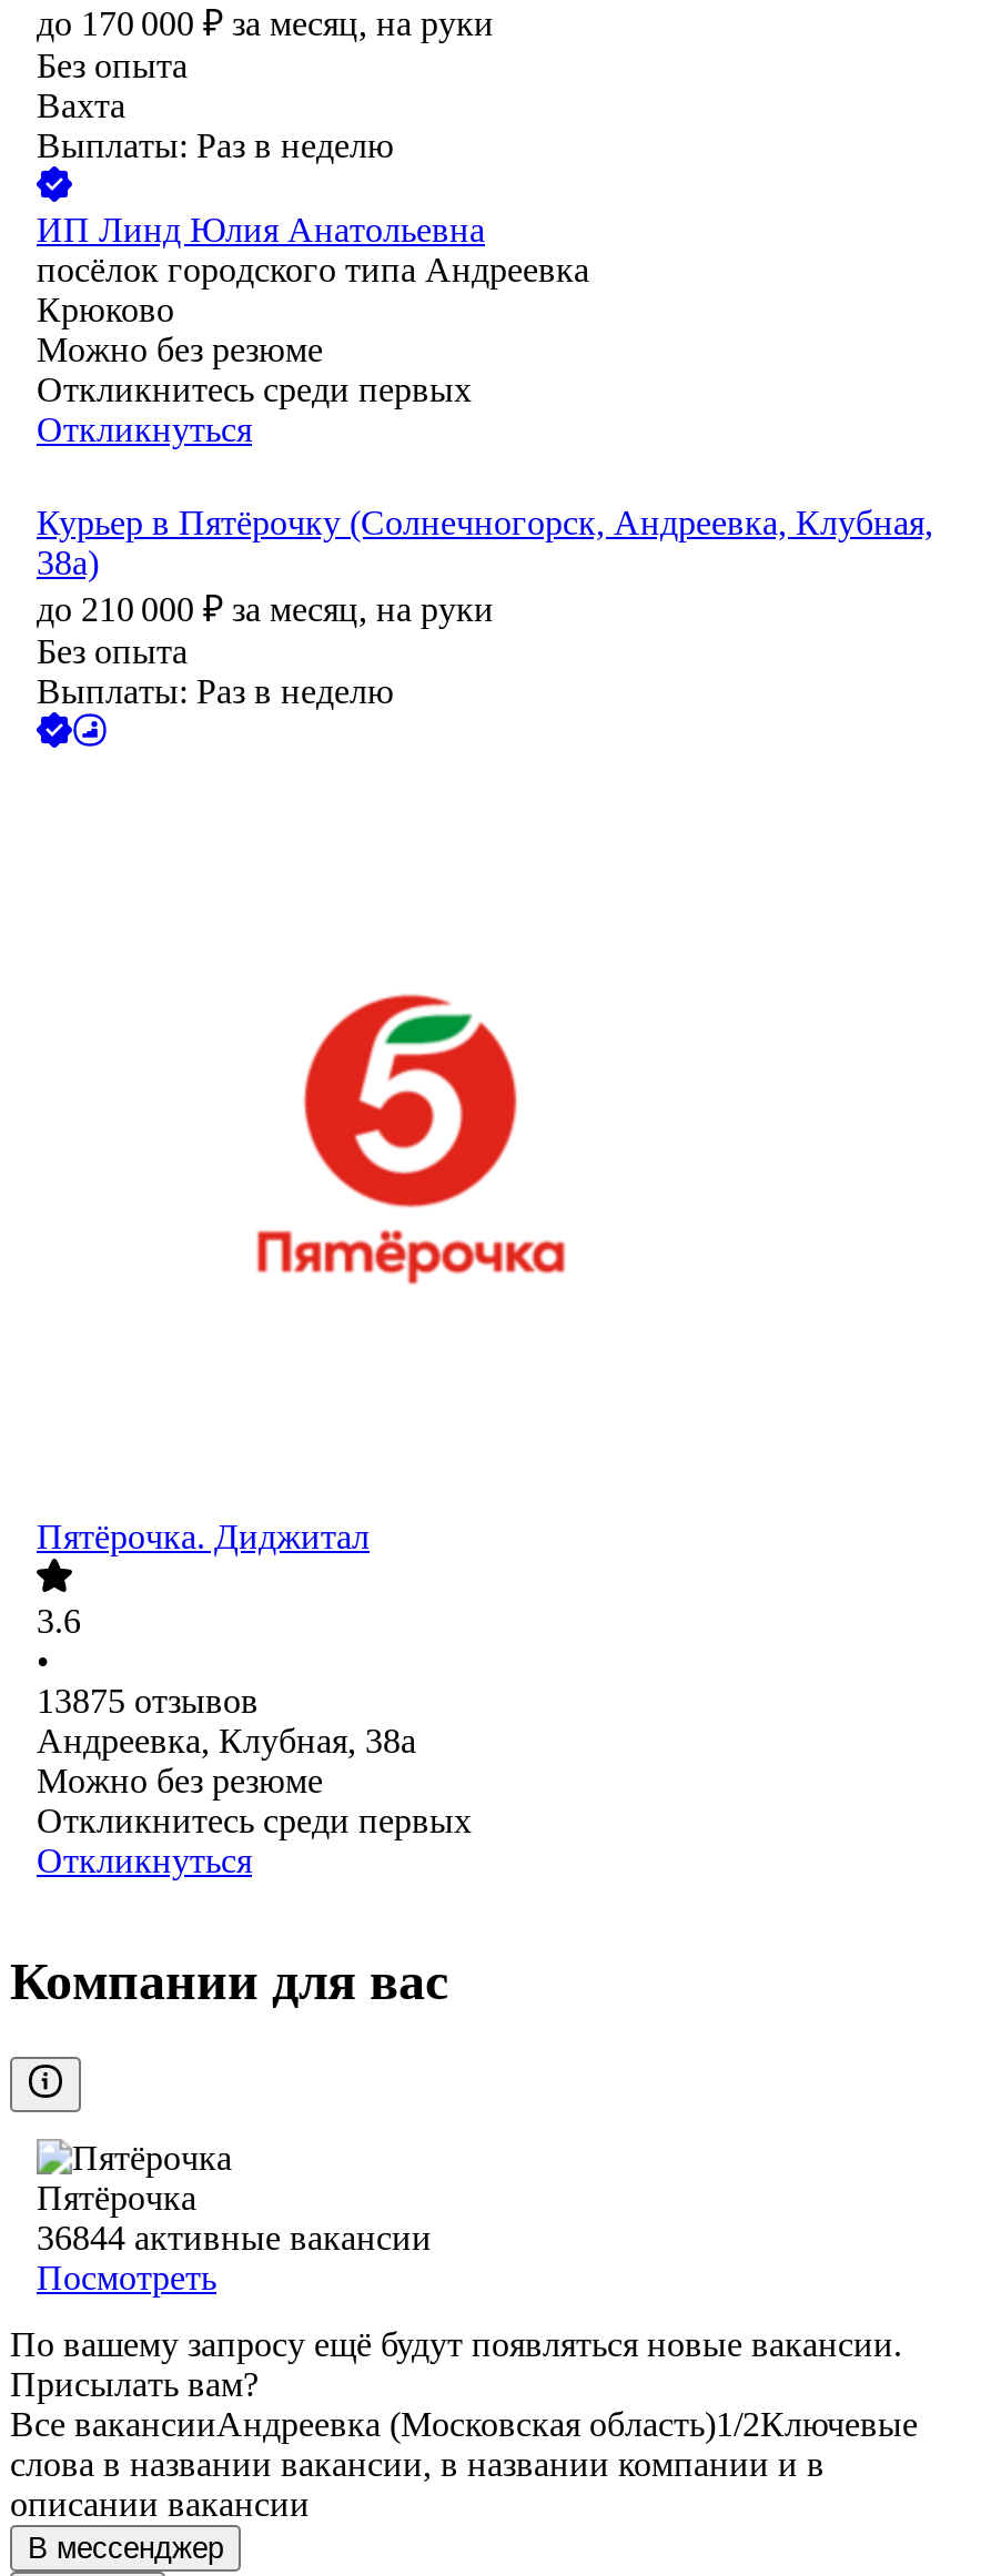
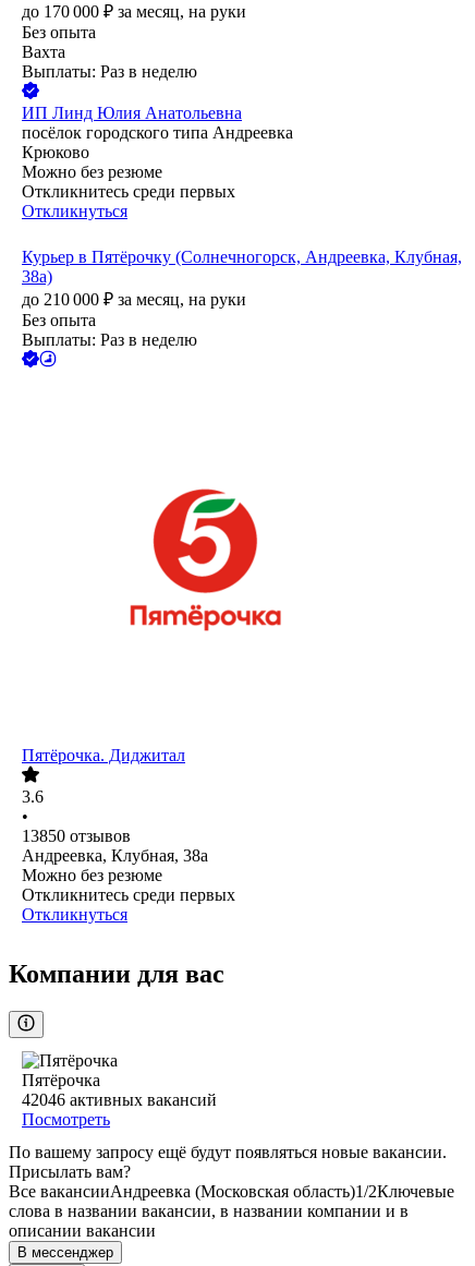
- 13875 отзывов
+ 13850 отзывов

- 36844 активные вакансии
+ 42046 активных вакансий
